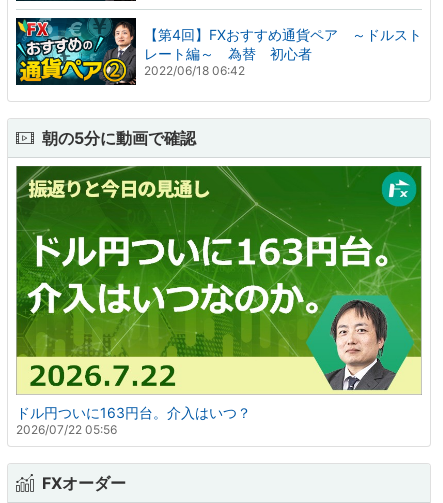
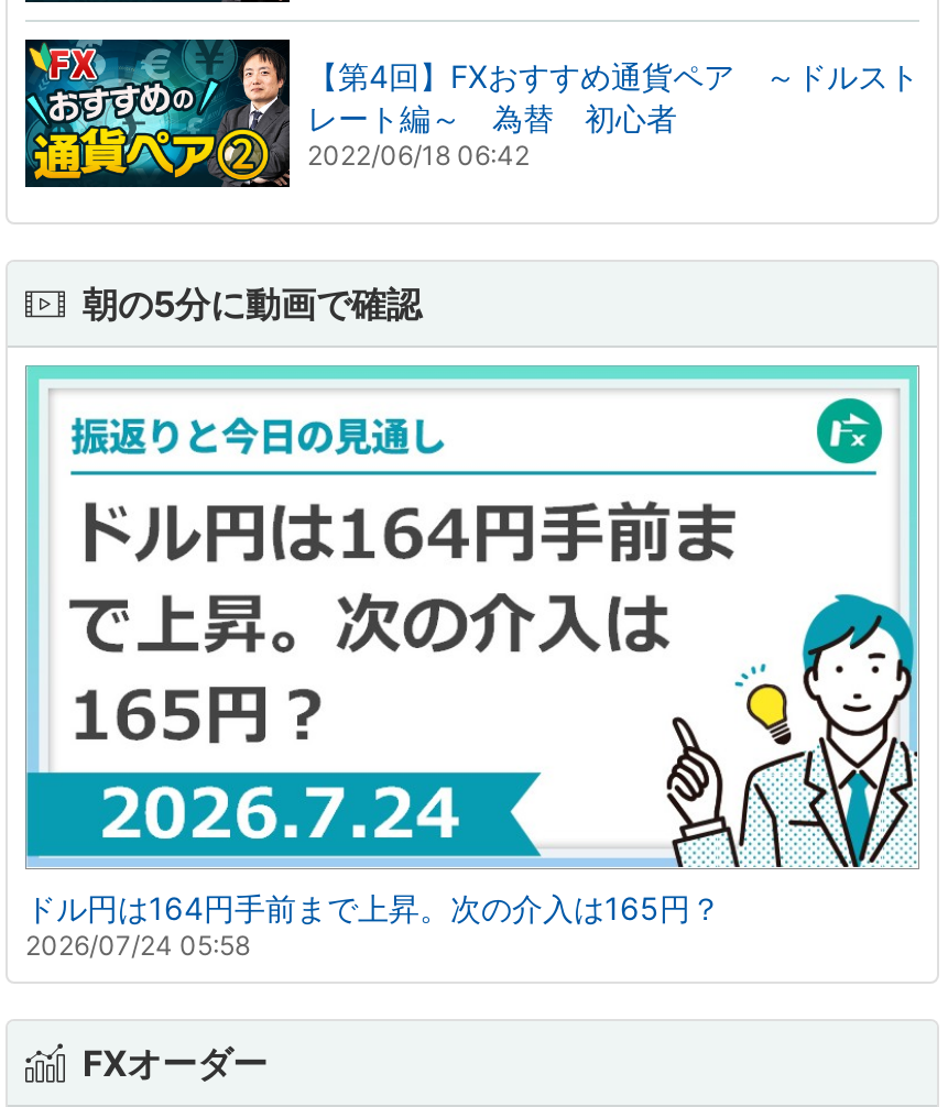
- [image]
- ドル円ついに163円台。介入はいつ？
- 2026/07/22 05:56
+ [image]
+ ドル円は164円手前まで上昇。次の介入は165円？
+ 2026/07/24 05:58
